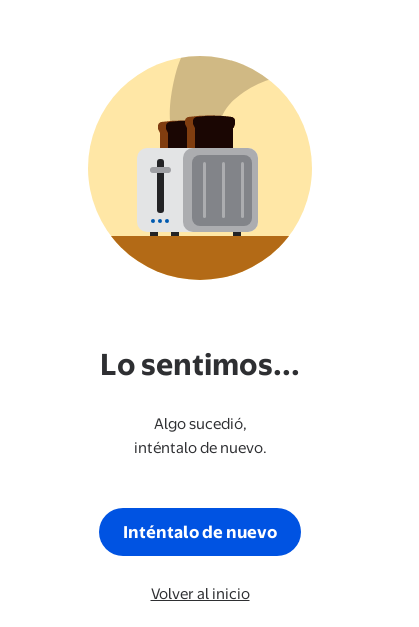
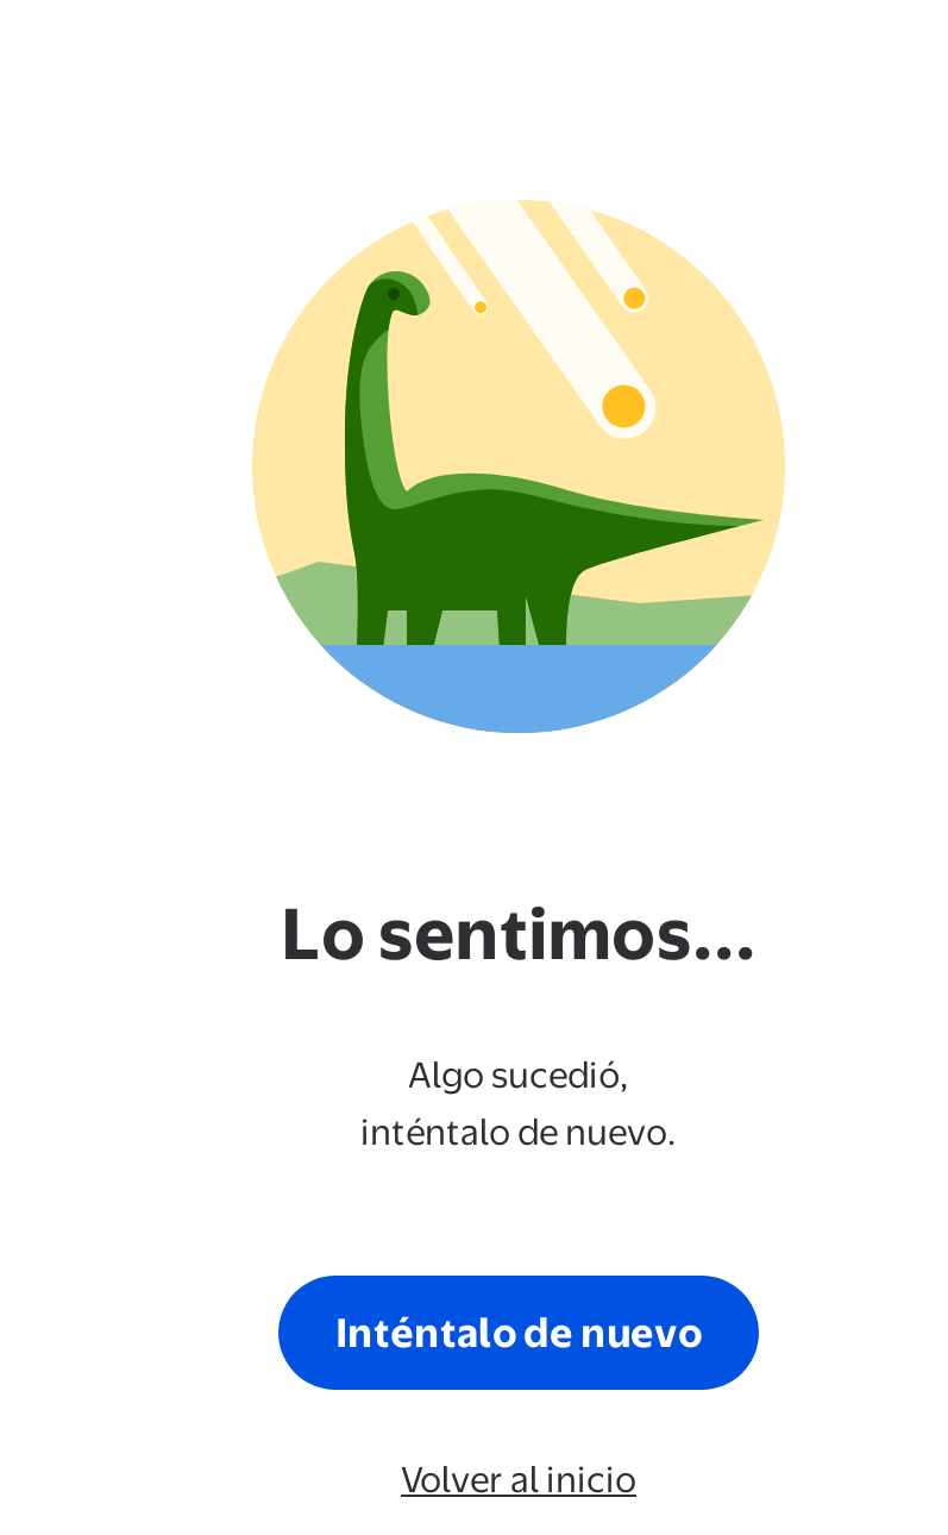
- [image]
+ [image]
